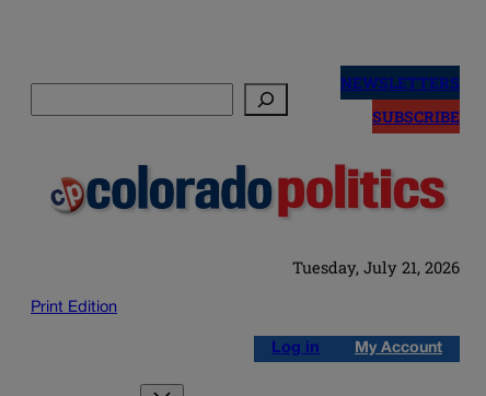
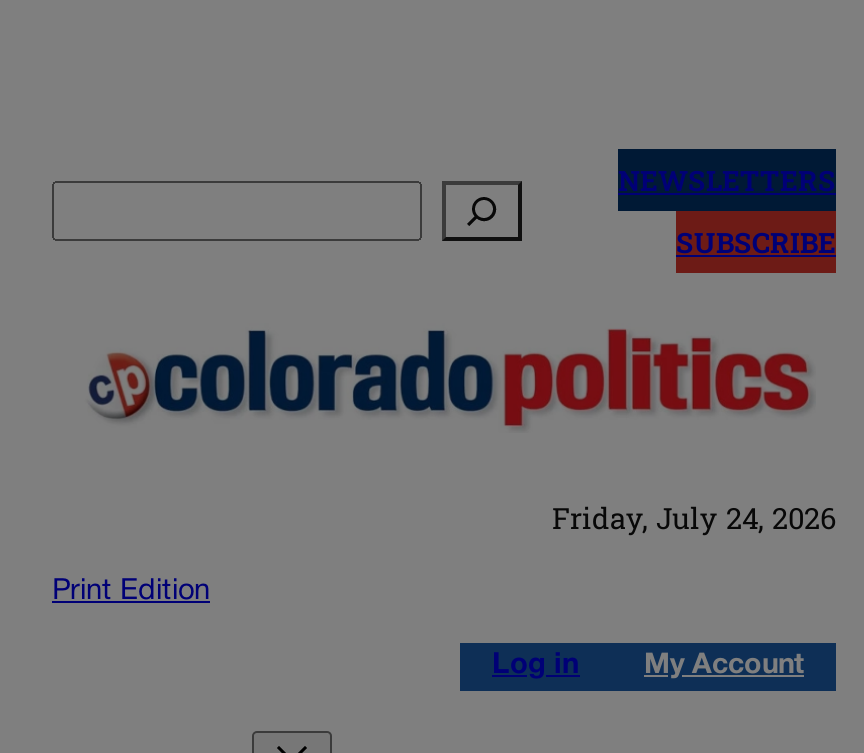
- Tuesday, July 21, 2026
+ Friday, July 24, 2026
